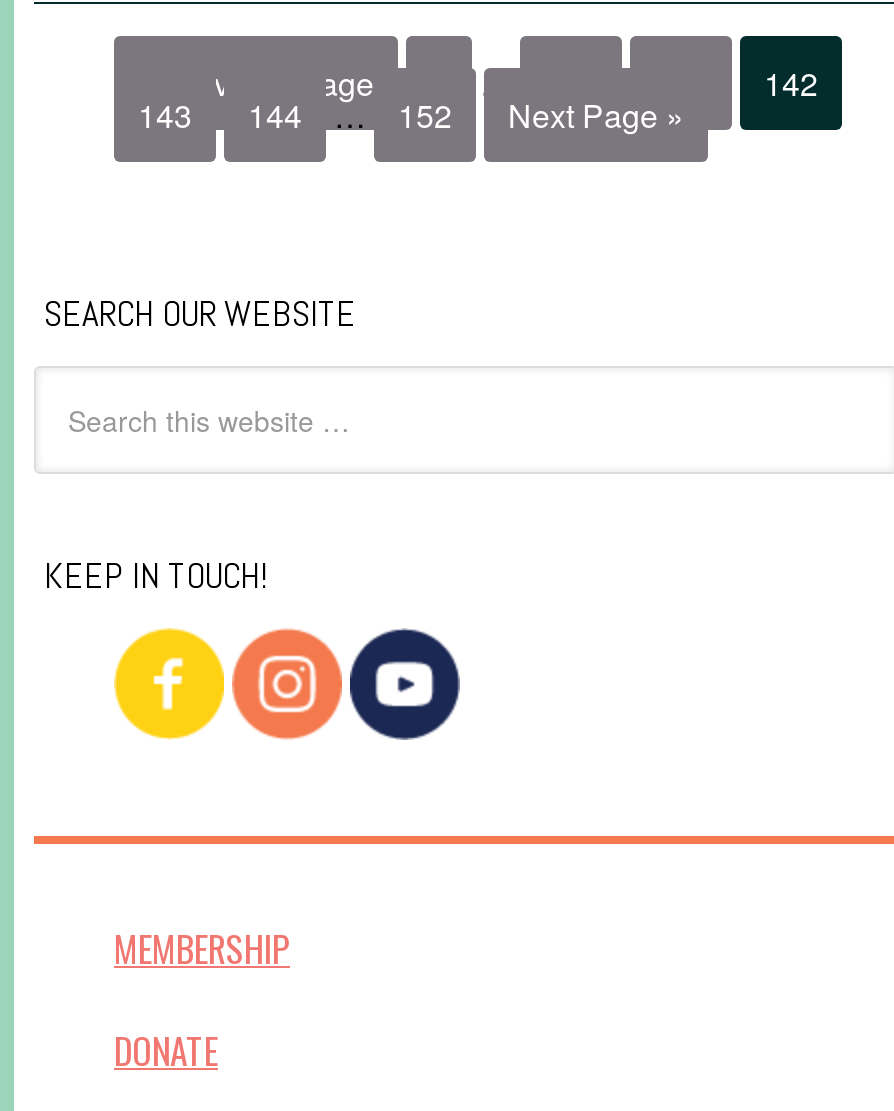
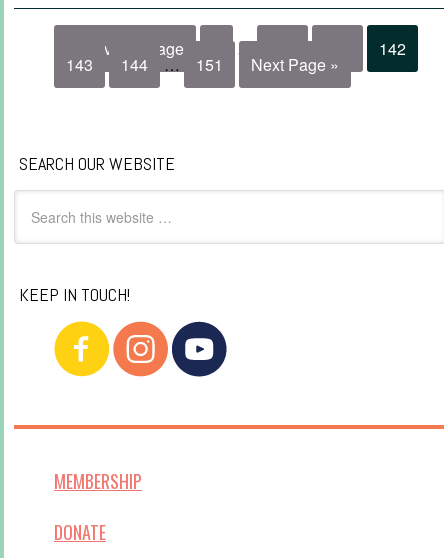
- 152
+ 151
